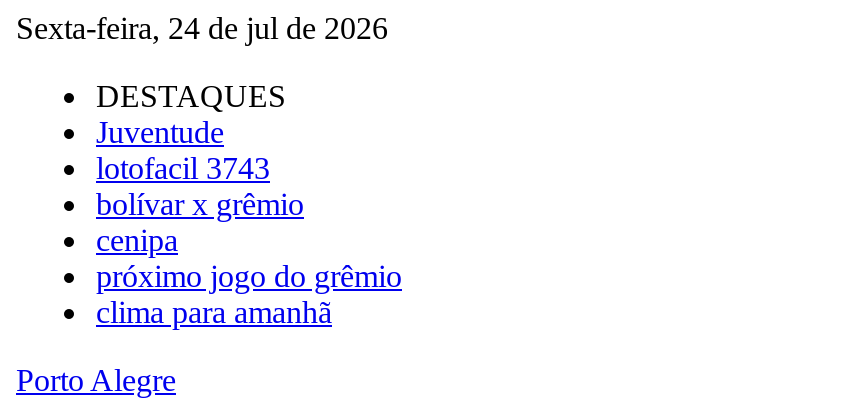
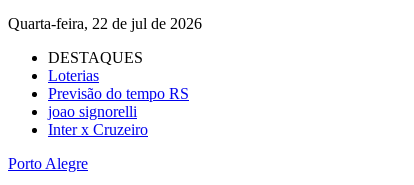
- Sexta-feira, 24 de jul de 2026
+ Quarta-feira, 22 de jul de 2026

- Juventude
- lotofacil 3743
- bolívar x grêmio
- cenipa
- próximo jogo do grêmio
- clima para amanhã
+ Loterias
+ Previsão do tempo RS
+ joao signorelli
+ Inter x Cruzeiro
